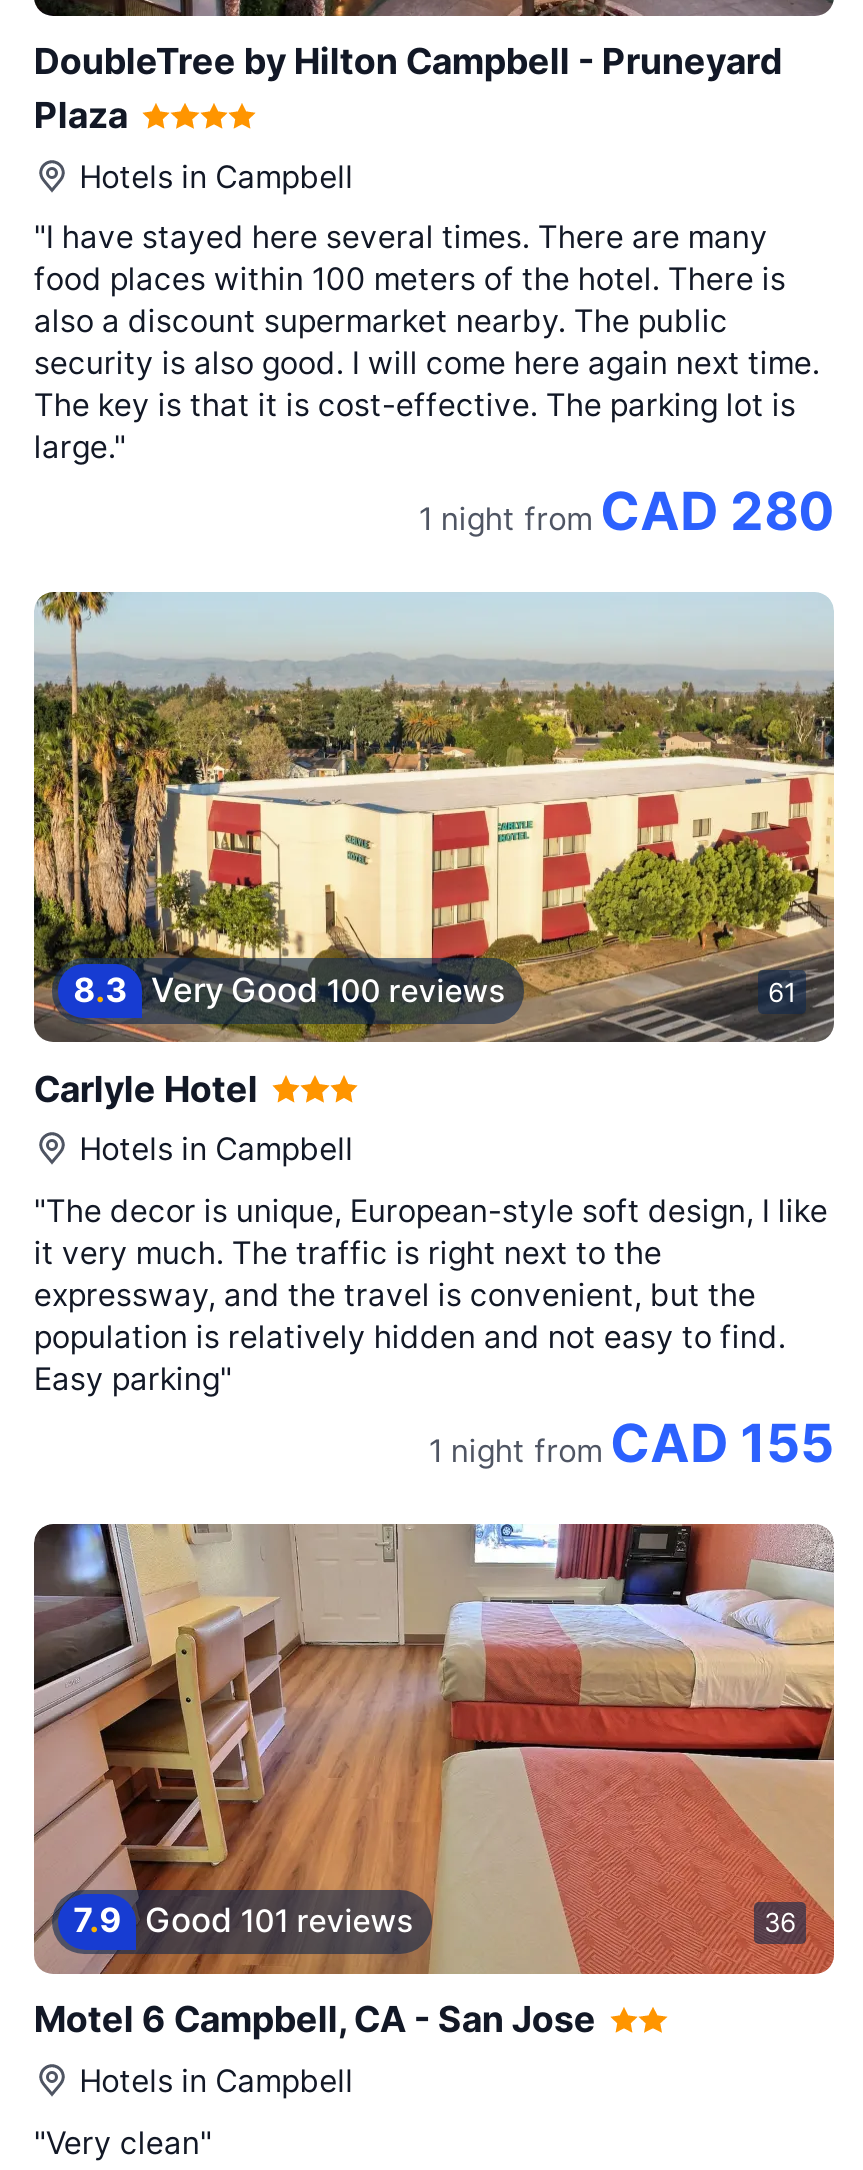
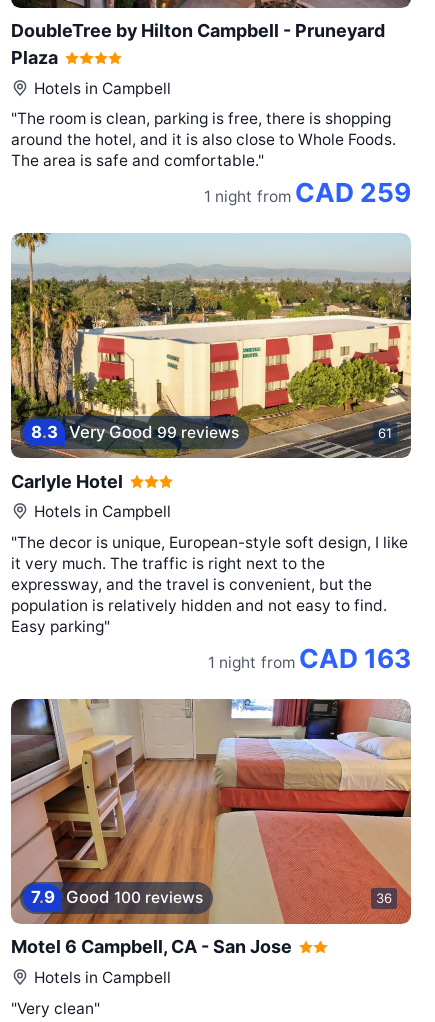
- "I have stayed here several times. There are many
- food places within 100 meters of the hotel. There is
- also a discount supermarket nearby. The public
- security is also good. I will come here again next time.
- The key is that it is cost-effective. The parking lot is
- large."
- 1 night from CAD 280
+ "The room is clean, parking is free, there is shopping
+ around the hotel, and it is also close to Whole Foods.
+ The area is safe and comfortable."
+ 1 night from CAD 259

- 8.3 Very Good 100 reviews
+ 8.3 Very Good 99 reviews

- 1 night from CAD 155
+ 1 night from CAD 163

- 7.9 Good 101 reviews
+ 7.9 Good 100 reviews
